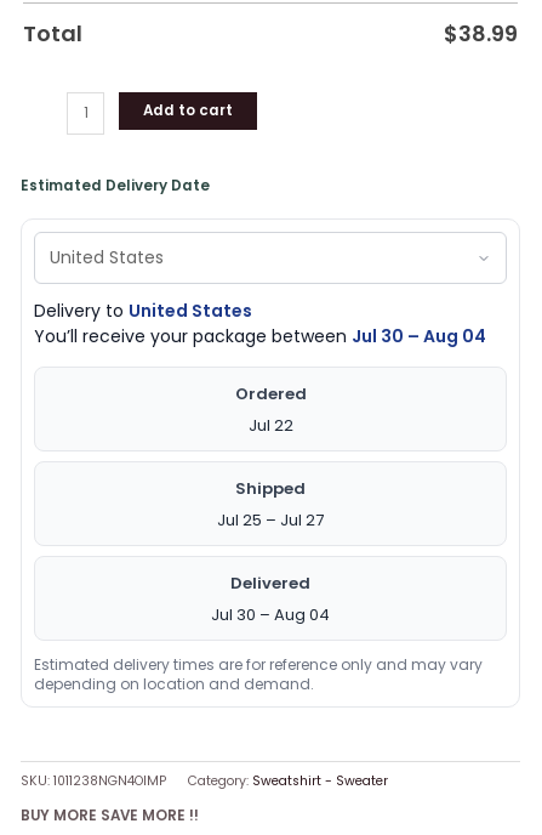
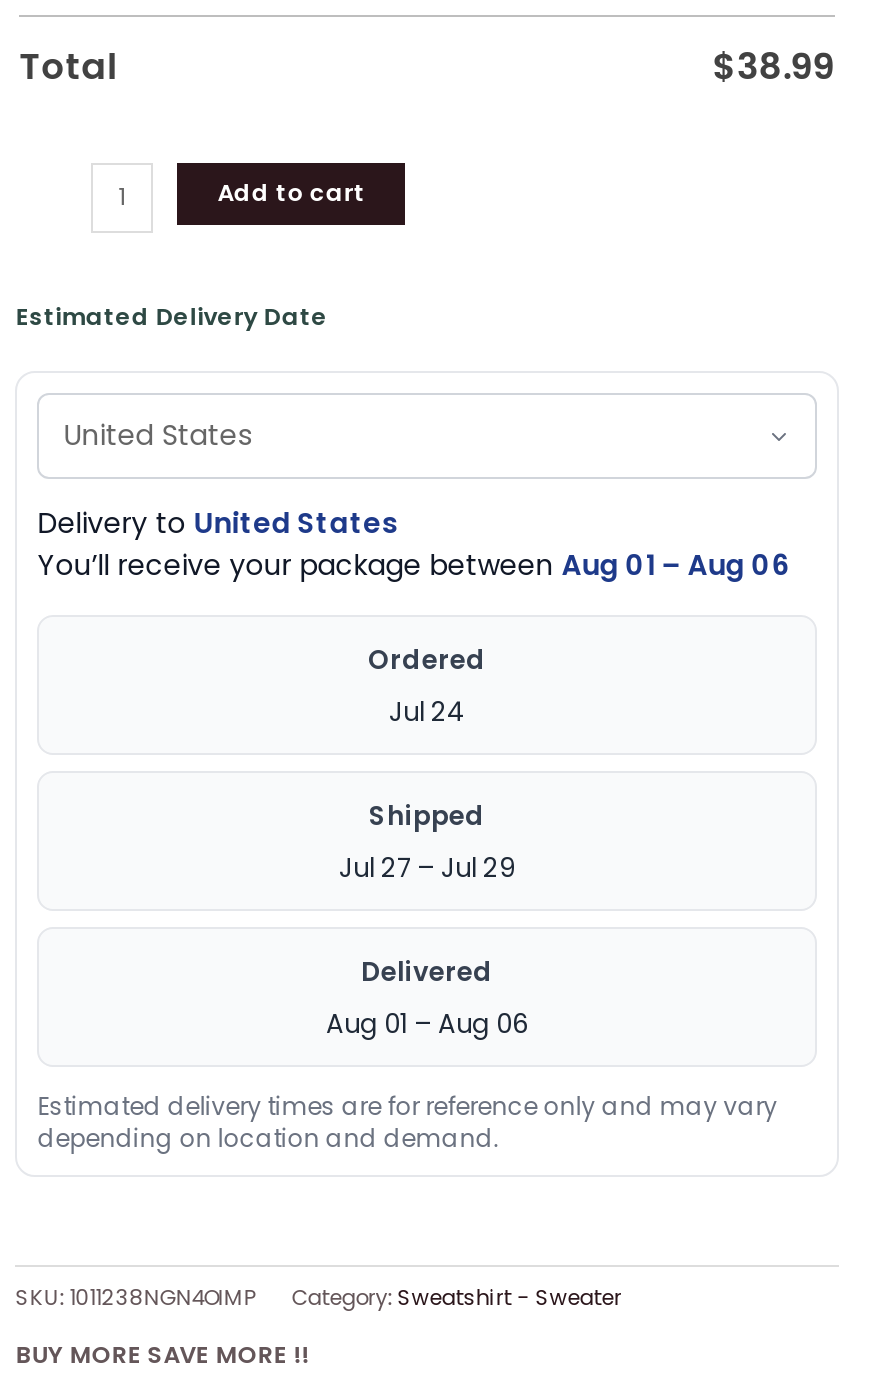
- You’ll receive your package between Jul 30 – Aug 04
+ You’ll receive your package between Aug 01 – Aug 06

- Jul 22
+ Jul 24

- Jul 25 – Jul 27
+ Jul 27 – Jul 29

- Jul 30 – Aug 04
+ Aug 01 – Aug 06
